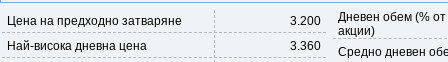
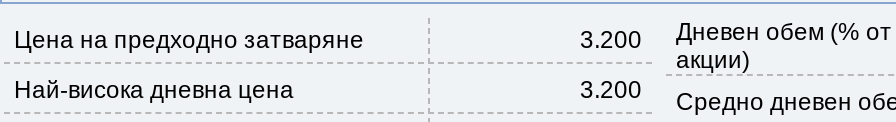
- 3.360
+ 3.200
